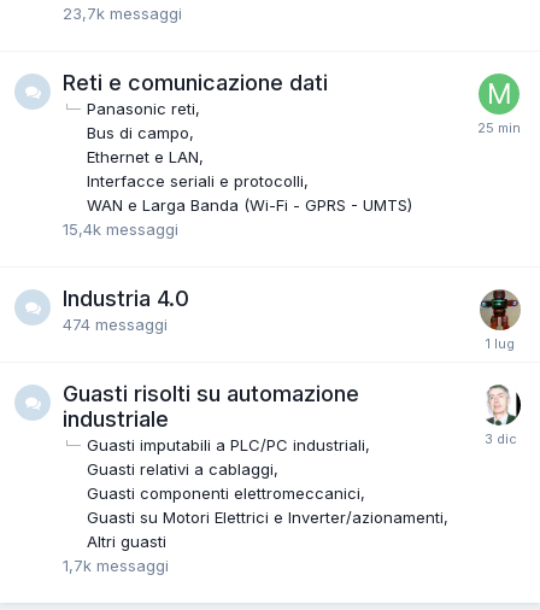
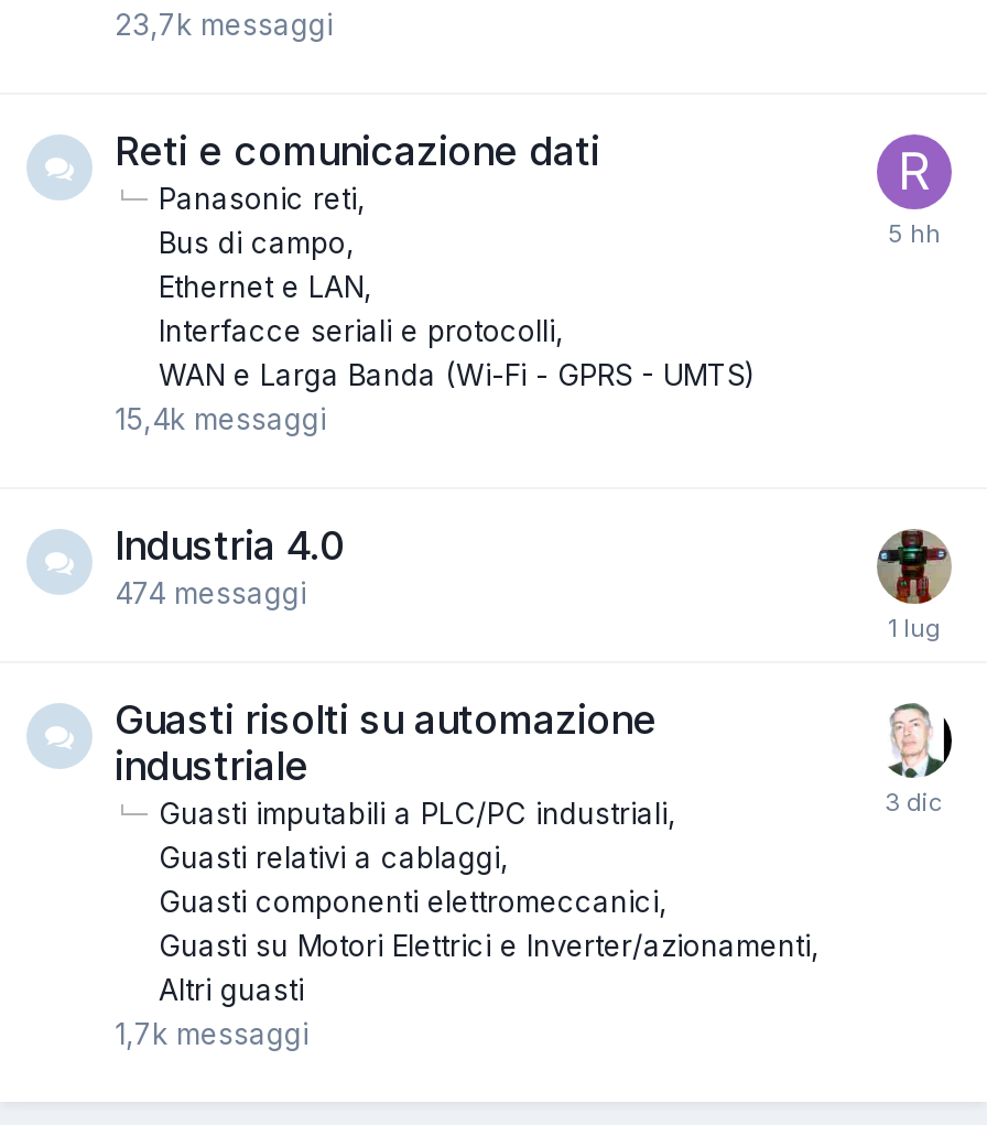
- [image]
+ [image]
